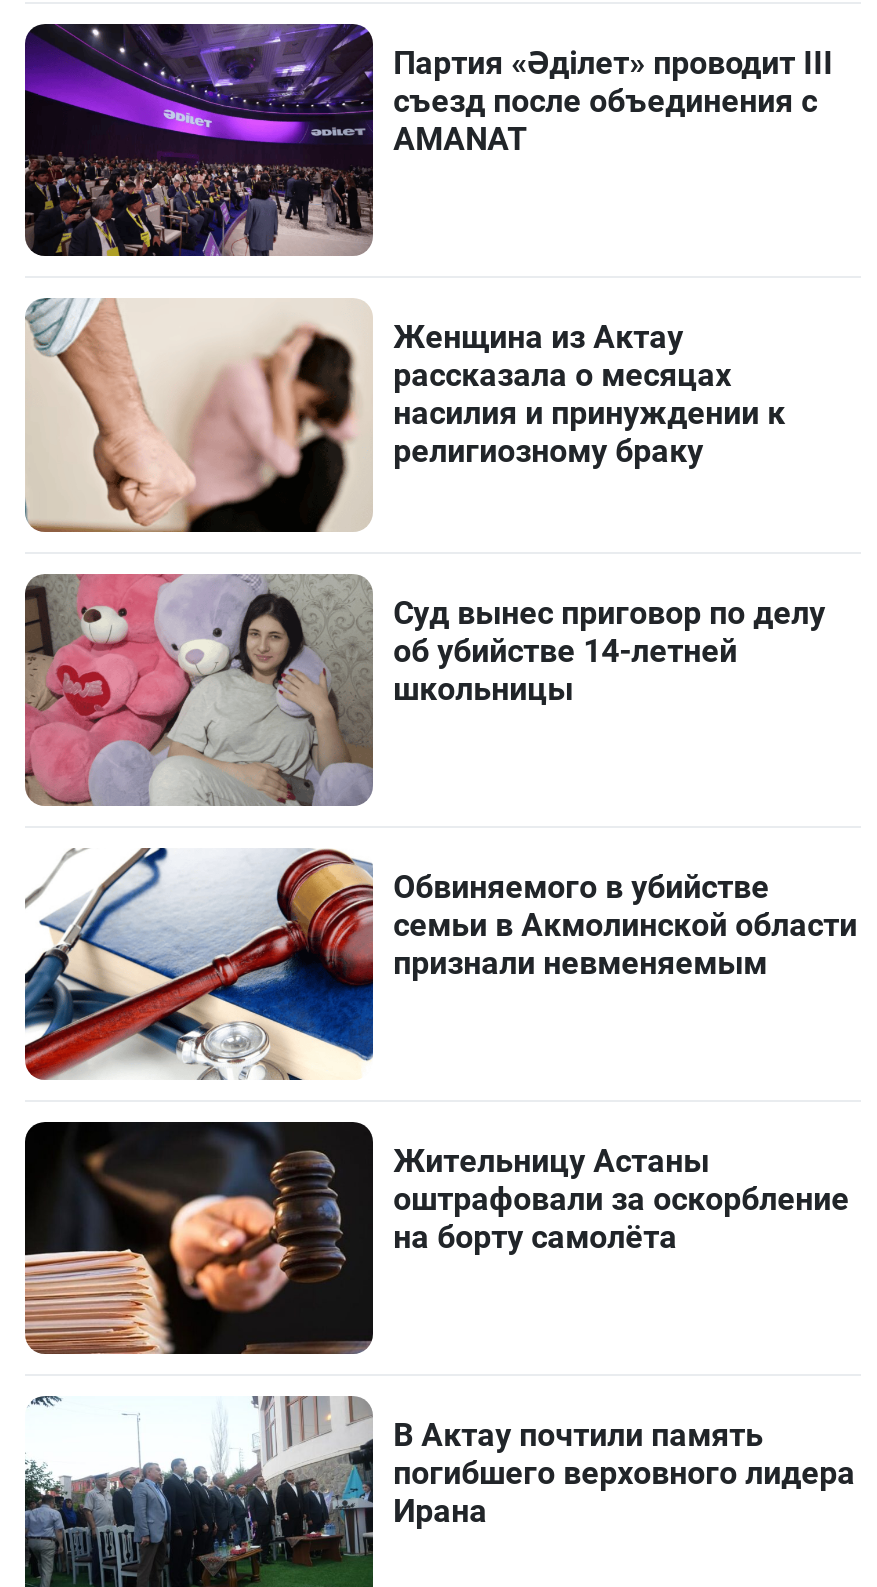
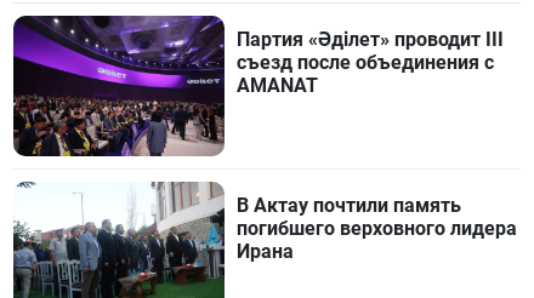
- [image]
- Женщина из Актау
- рассказала о месяцах
- насилия и принуждении к
- религиозному браку

- [image]
- Суд вынес приговор по делу
- об убийстве 14-летней
- школьницы

- [image]
- Обвиняемого в убийстве
- семьи в Акмолинской области
- признали невменяемым

- [image]
- Жительницу Астаны
- оштрафовали за оскорбление
- на борту самолёта
